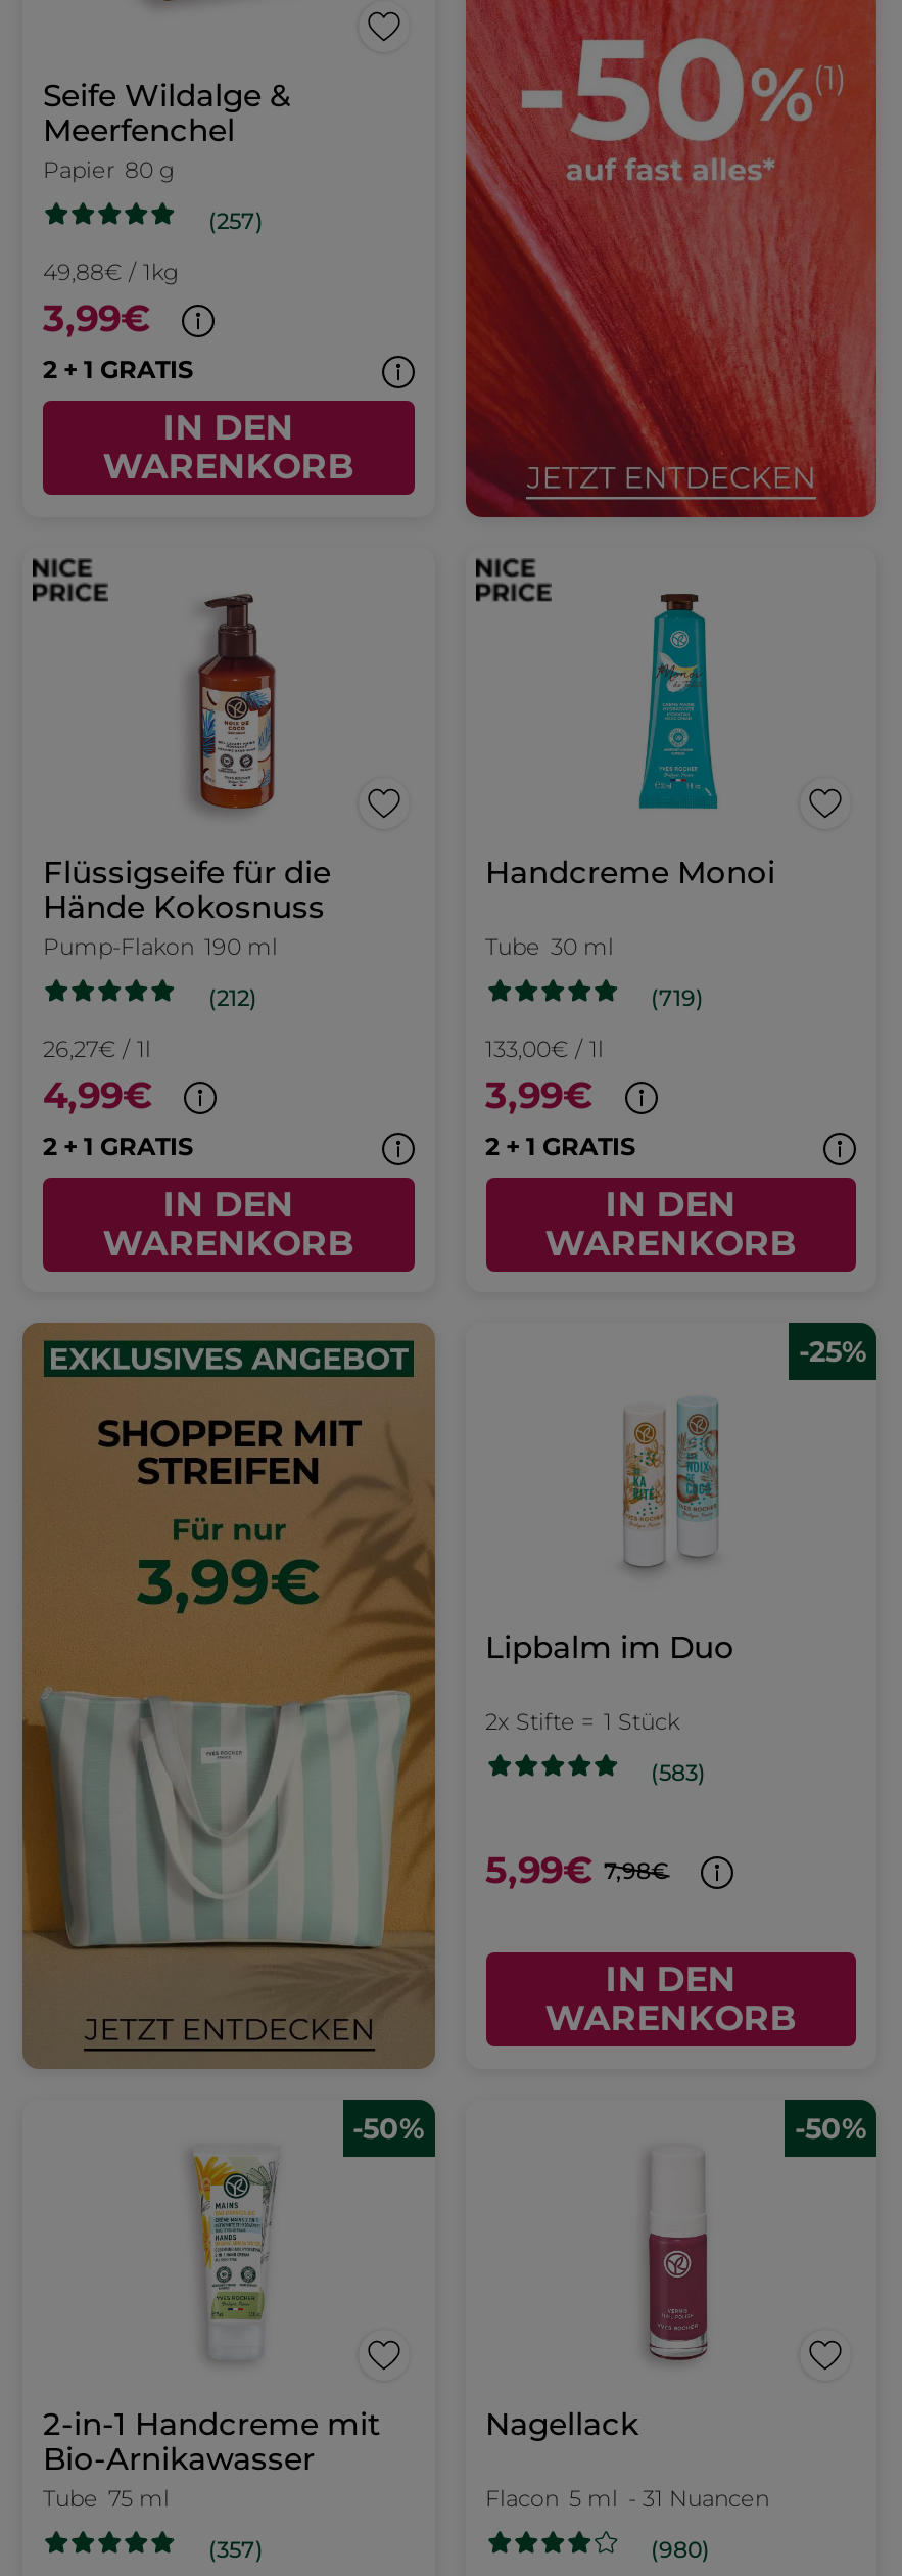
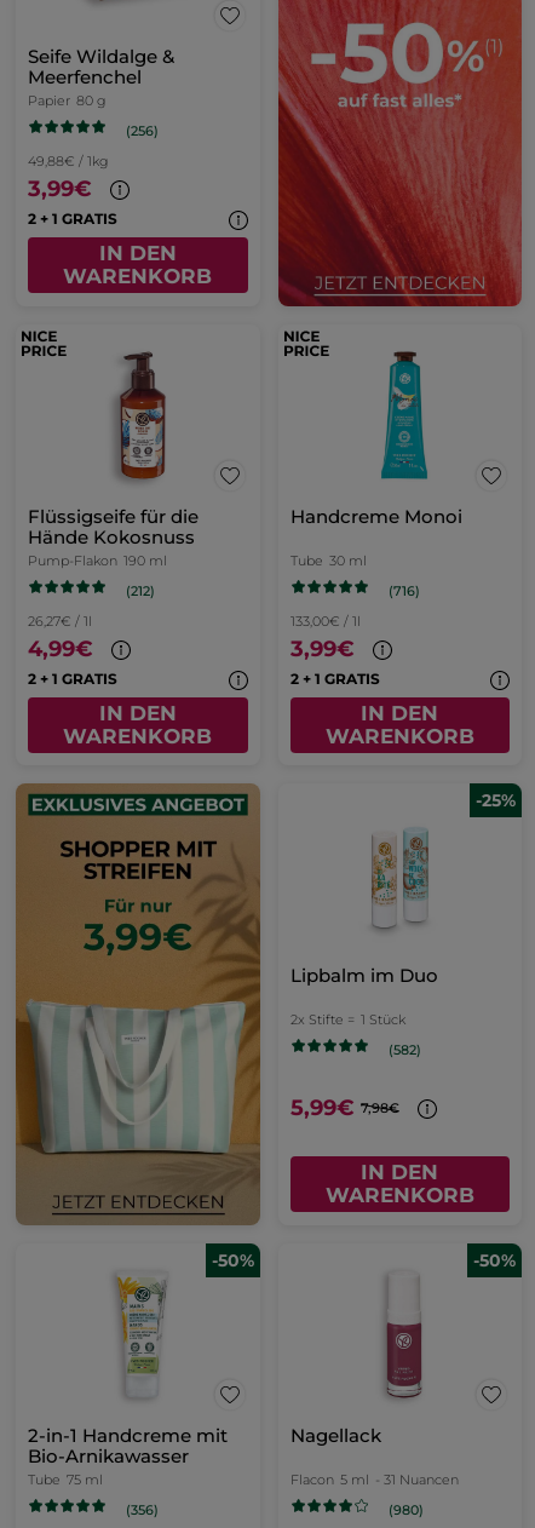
- (257)
+ (256)

- (719)
+ (716)

- (583)
+ (582)

- (357)
+ (356)
